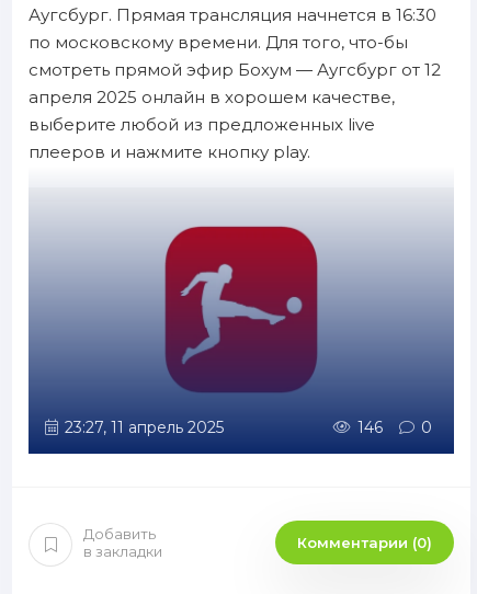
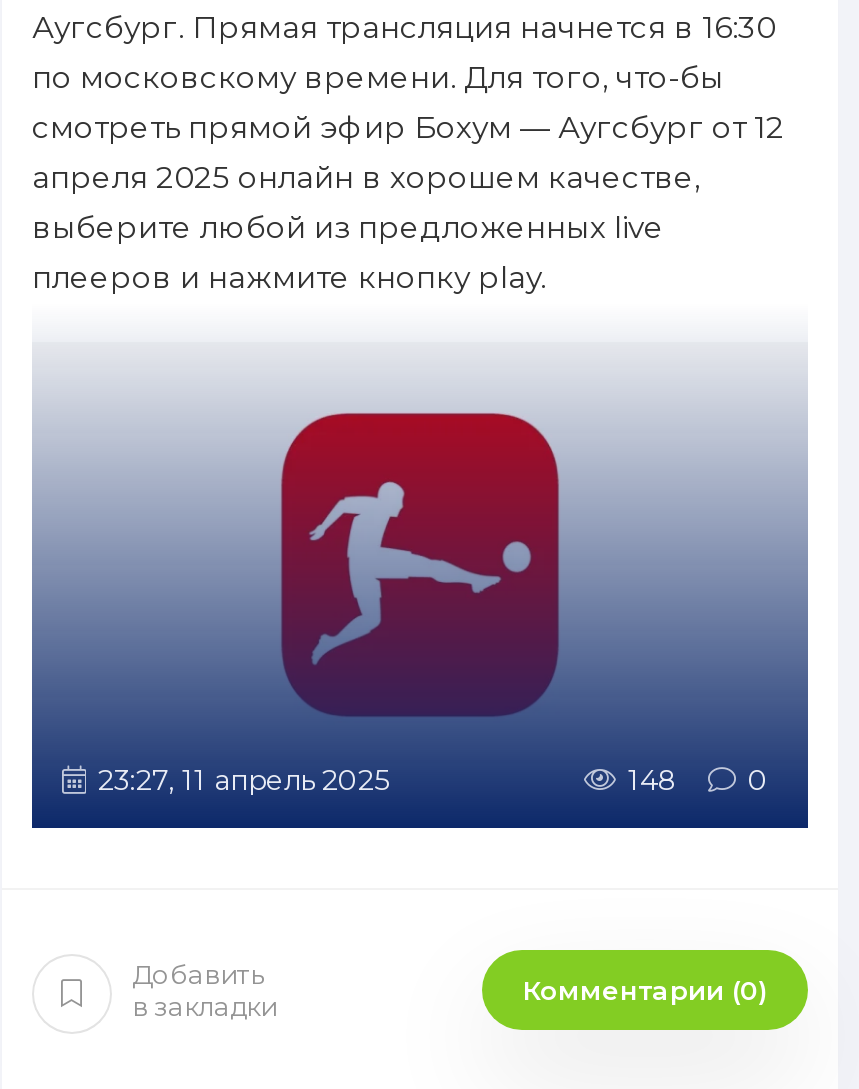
- 146
+ 148
